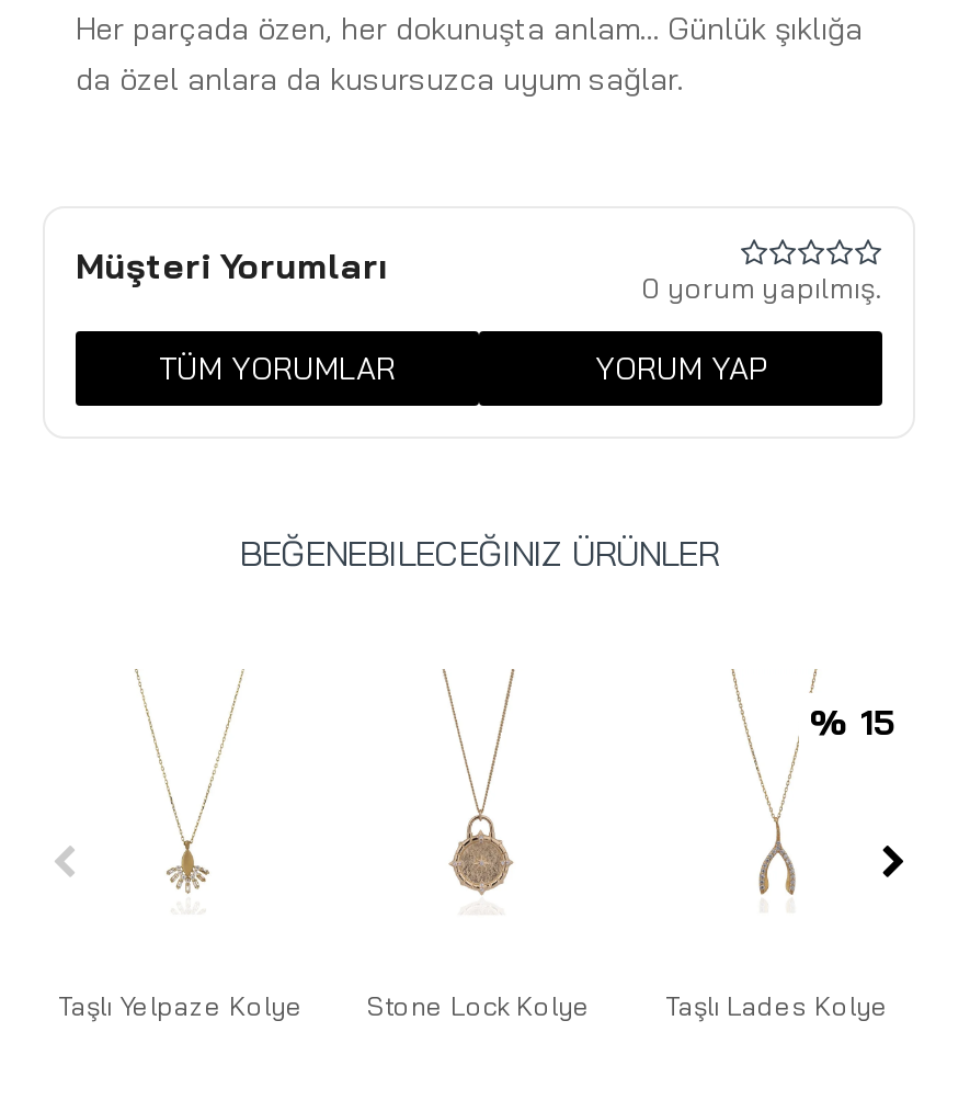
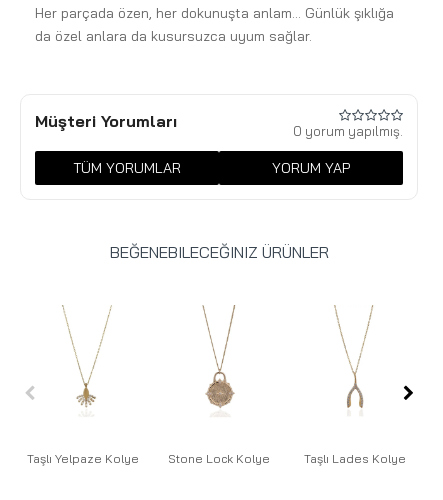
- % 15
